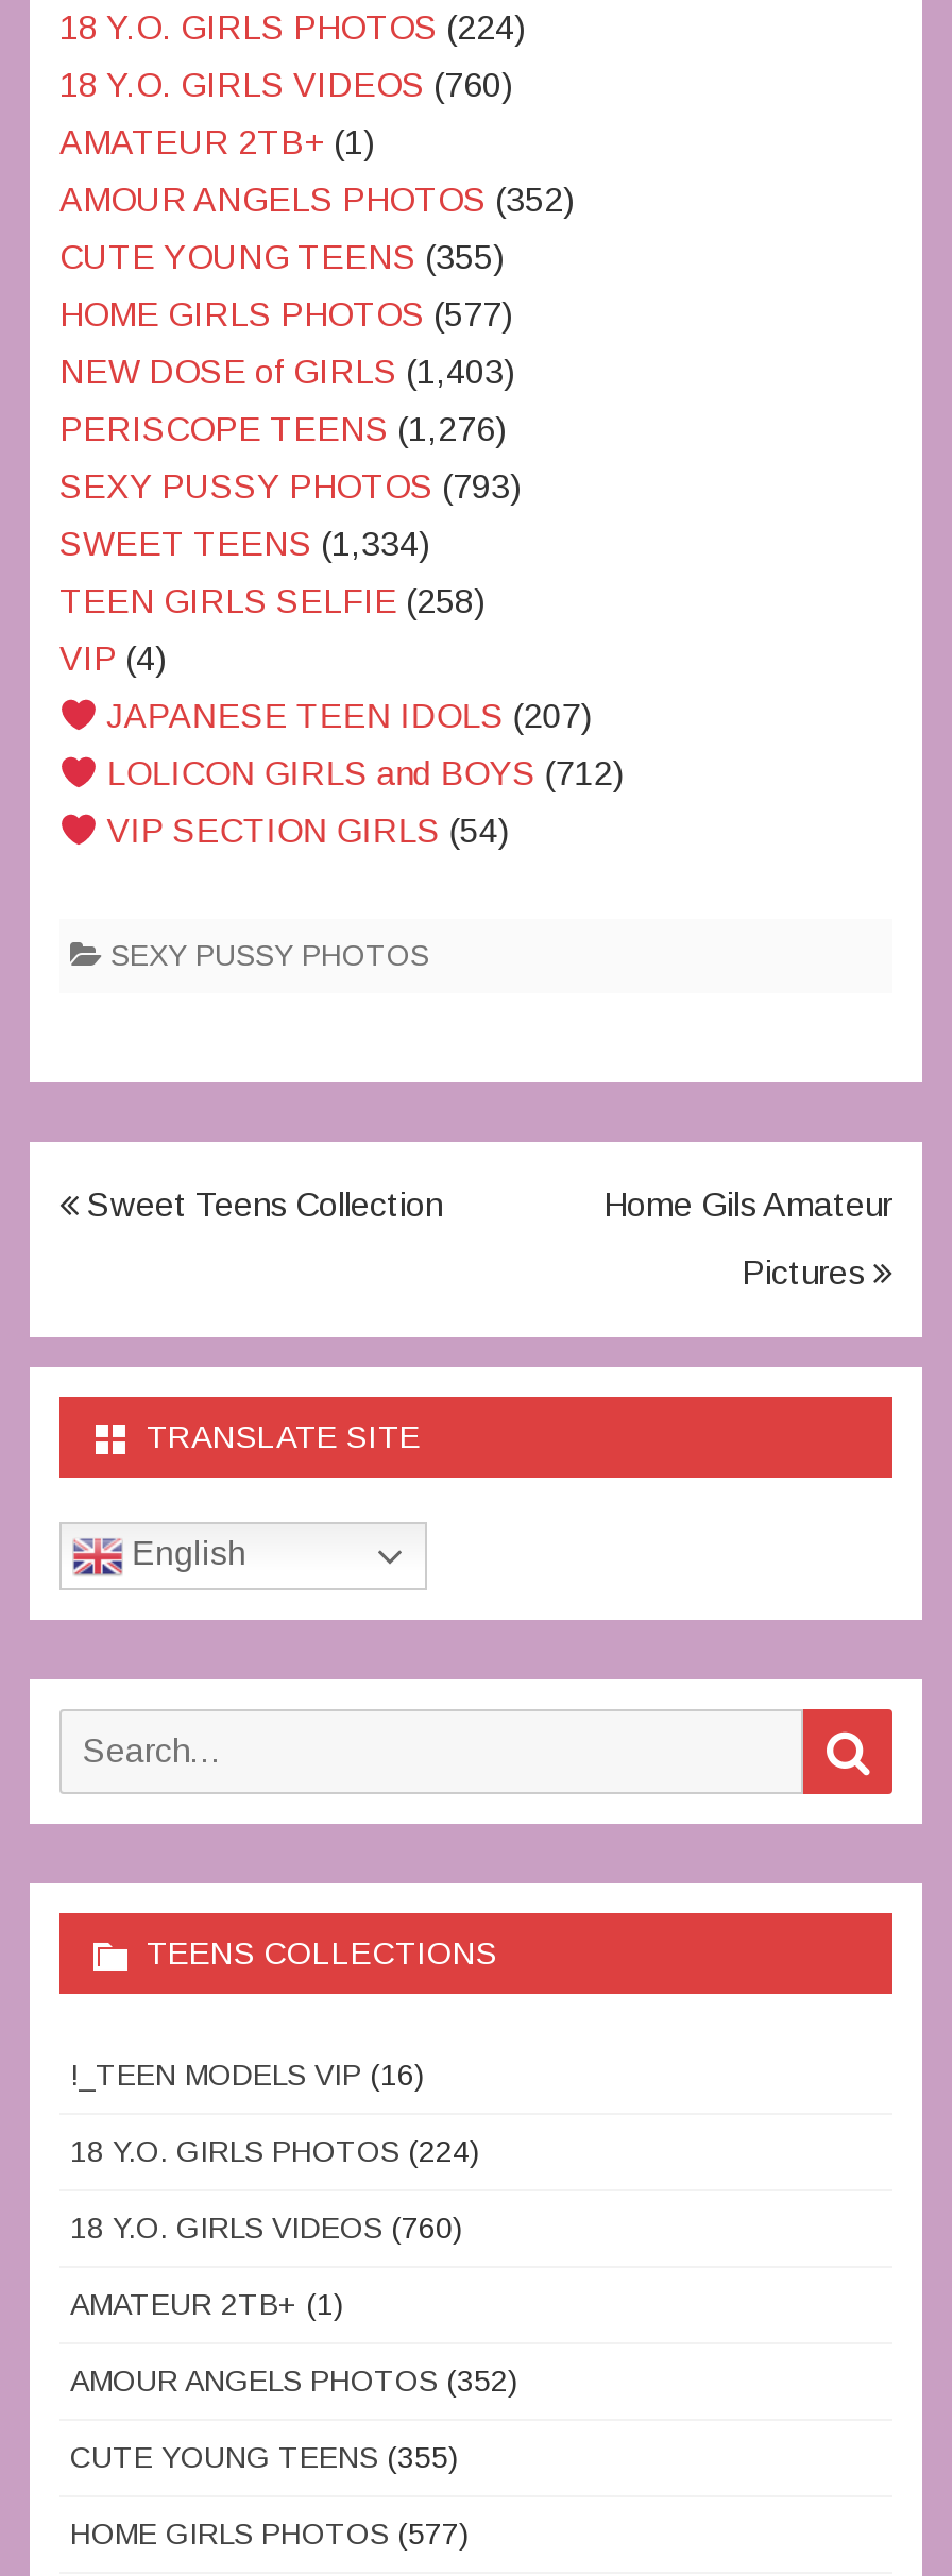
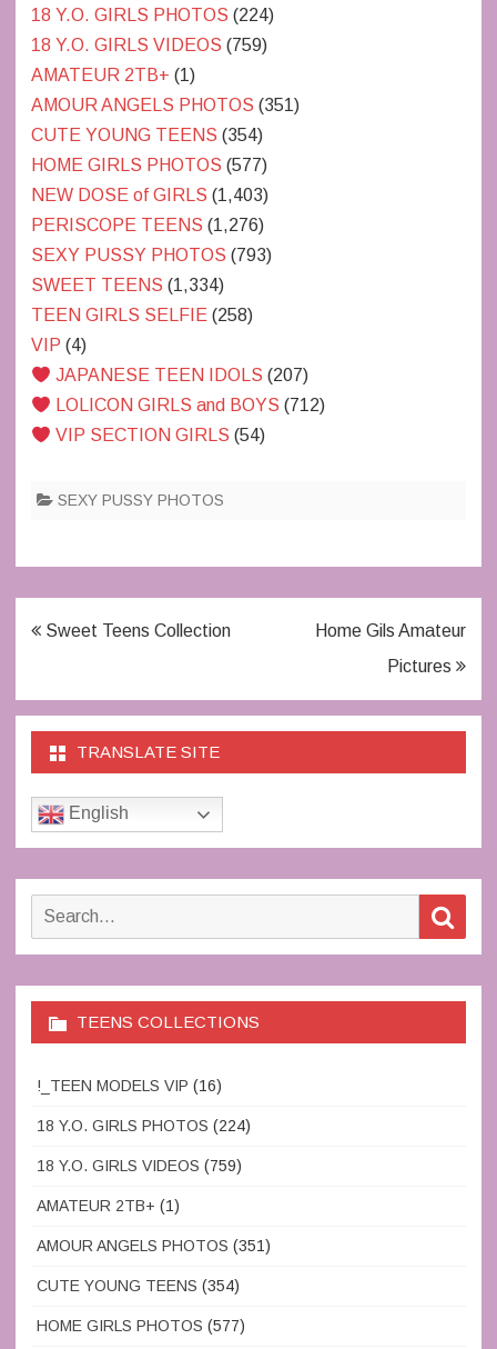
- 18 Y.O. GIRLS VIDEOS (760)
+ 18 Y.O. GIRLS VIDEOS (759)

- AMOUR ANGELS PHOTOS (352)
+ AMOUR ANGELS PHOTOS (351)

- CUTE YOUNG TEENS (355)
+ CUTE YOUNG TEENS (354)

- 18 Y.O. GIRLS VIDEOS (760)
+ 18 Y.O. GIRLS VIDEOS (759)

- AMOUR ANGELS PHOTOS (352)
+ AMOUR ANGELS PHOTOS (351)

- CUTE YOUNG TEENS (355)
+ CUTE YOUNG TEENS (354)
